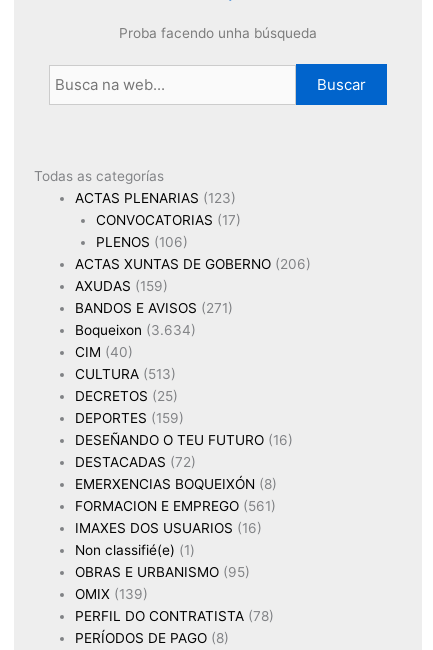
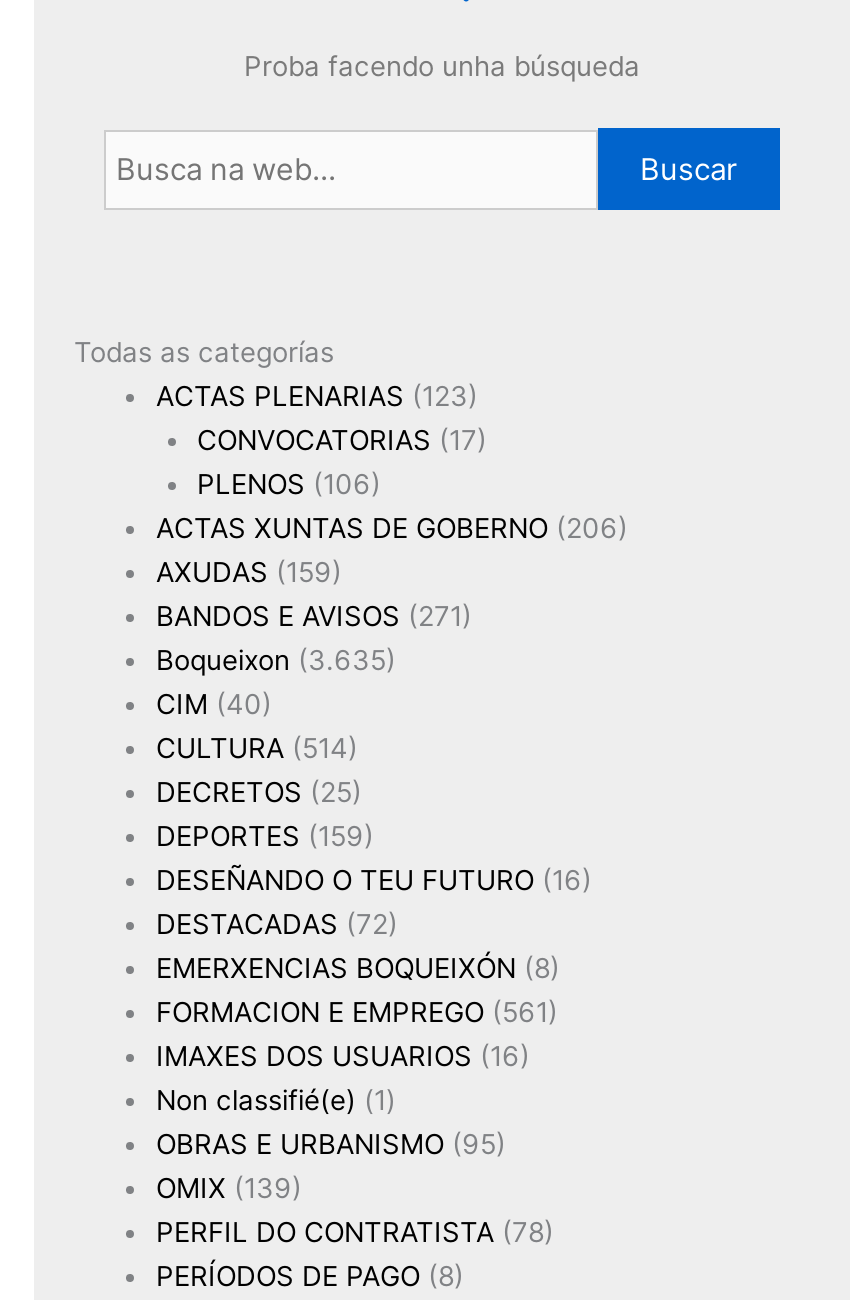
- Boqueixon (3.634)
+ Boqueixon (3.635)

- CULTURA (513)
+ CULTURA (514)
